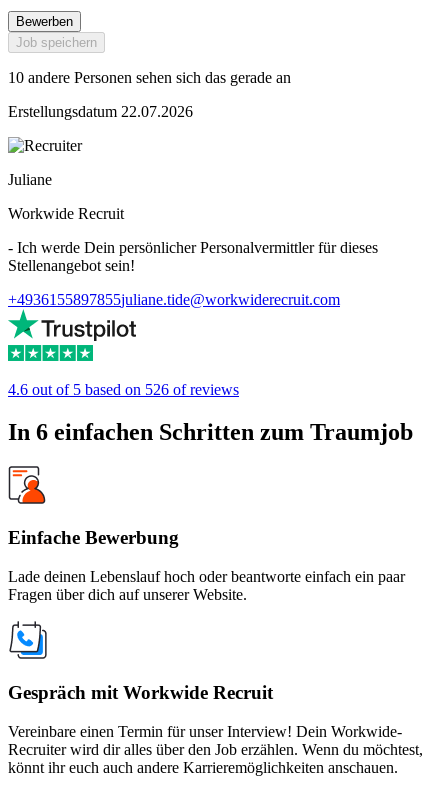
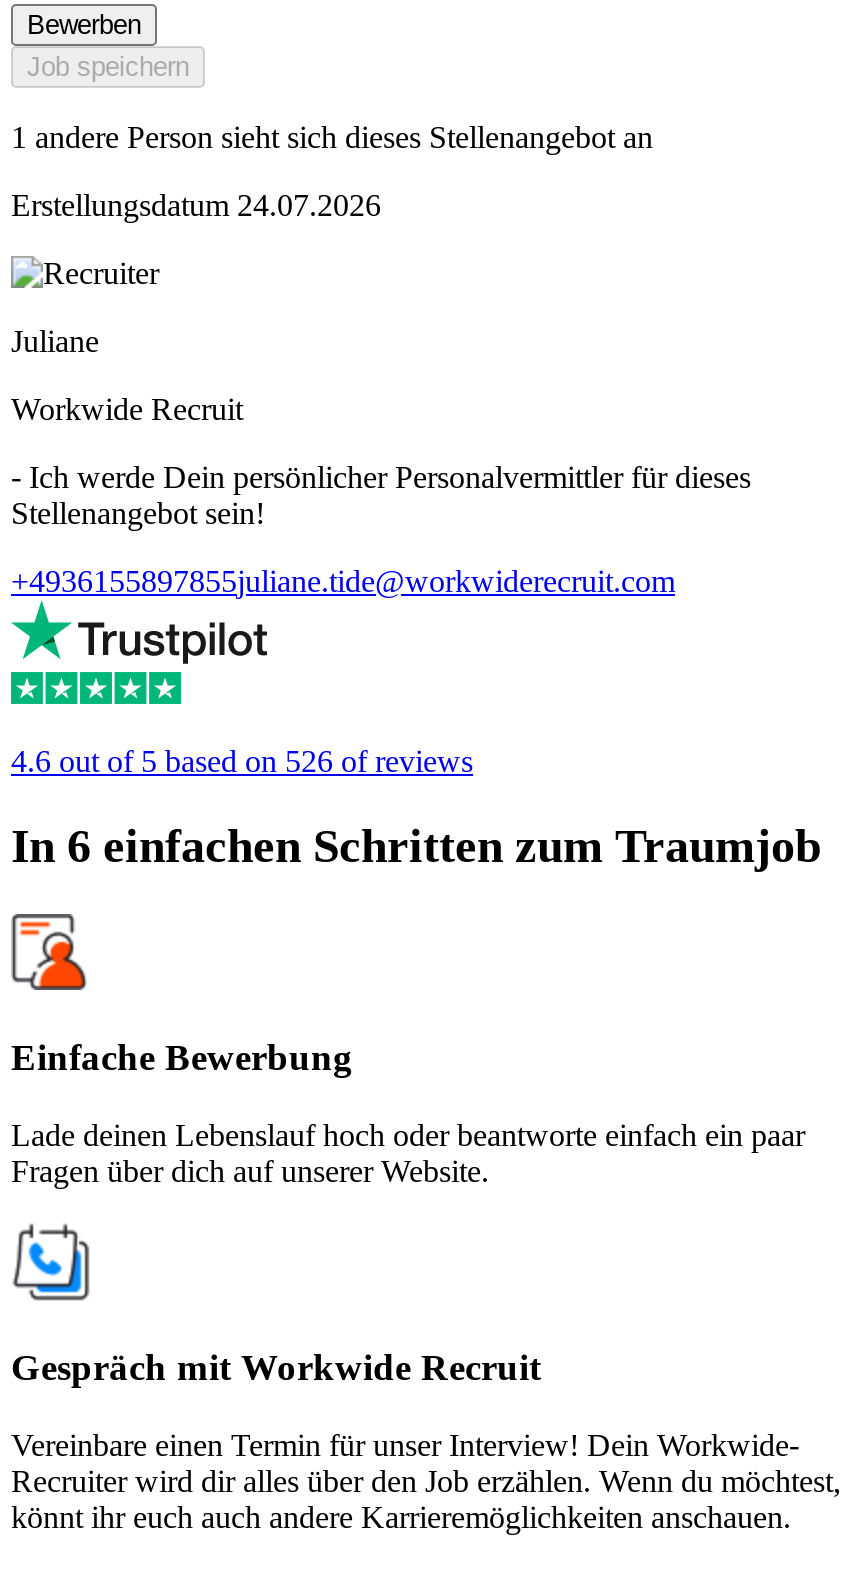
- 10 andere Personen sehen sich das gerade an
+ 1 andere Person sieht sich dieses Stellenangebot an

- Erstellungsdatum 22.07.2026
+ Erstellungsdatum 24.07.2026
